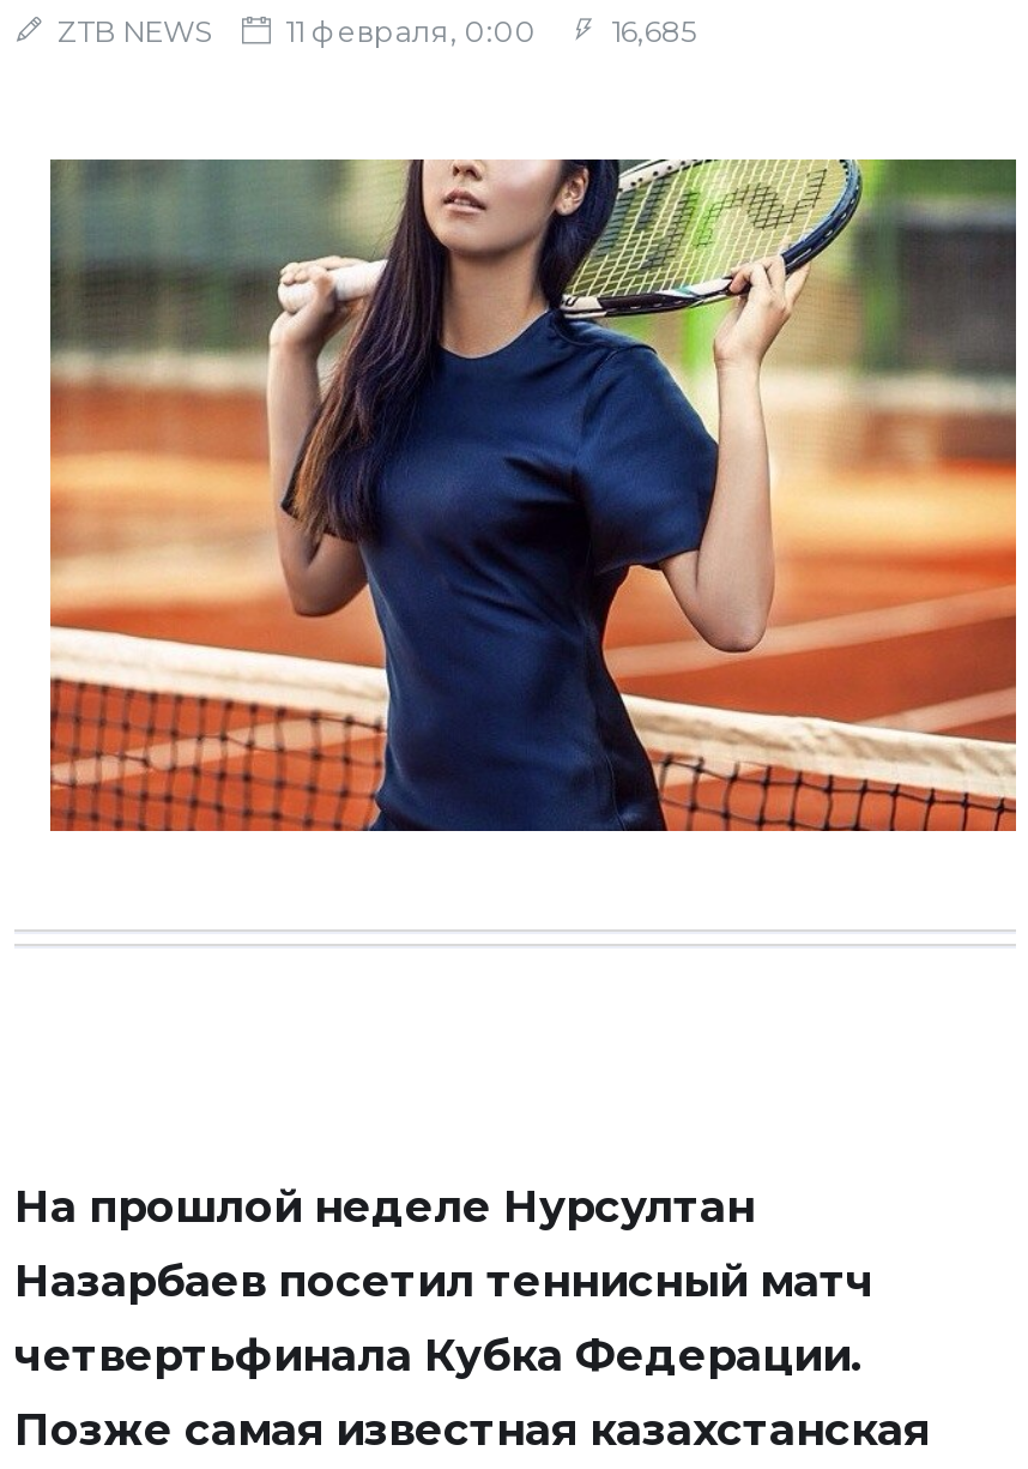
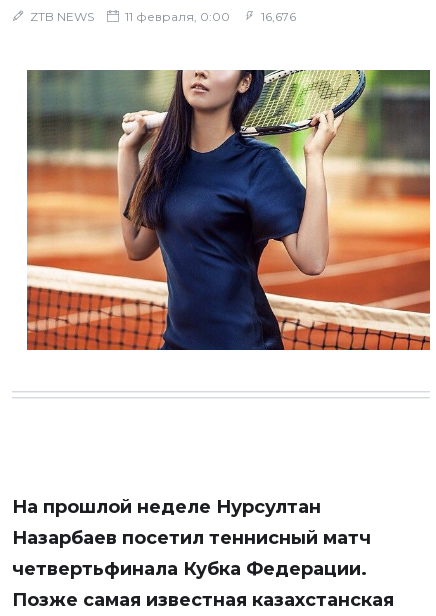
- 16,685
+ 16,676
